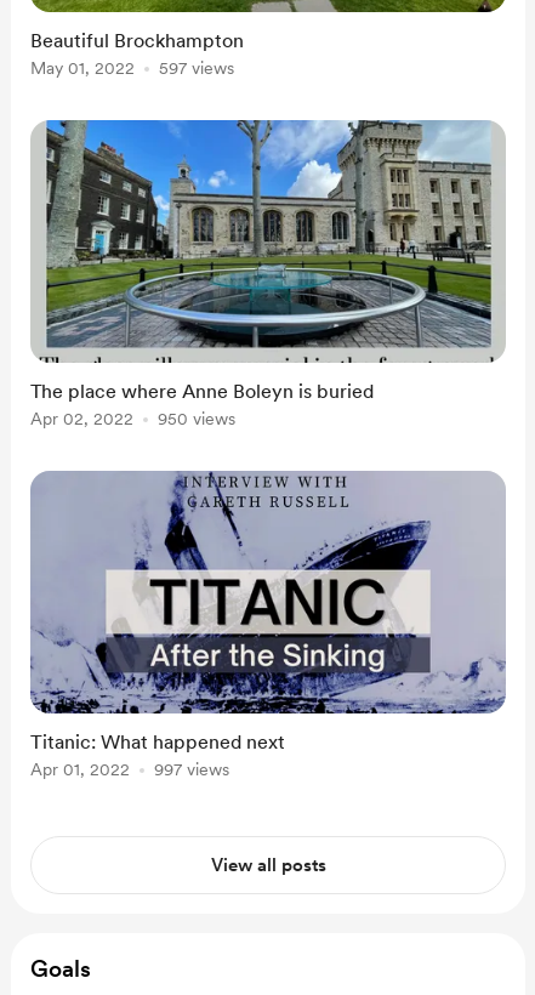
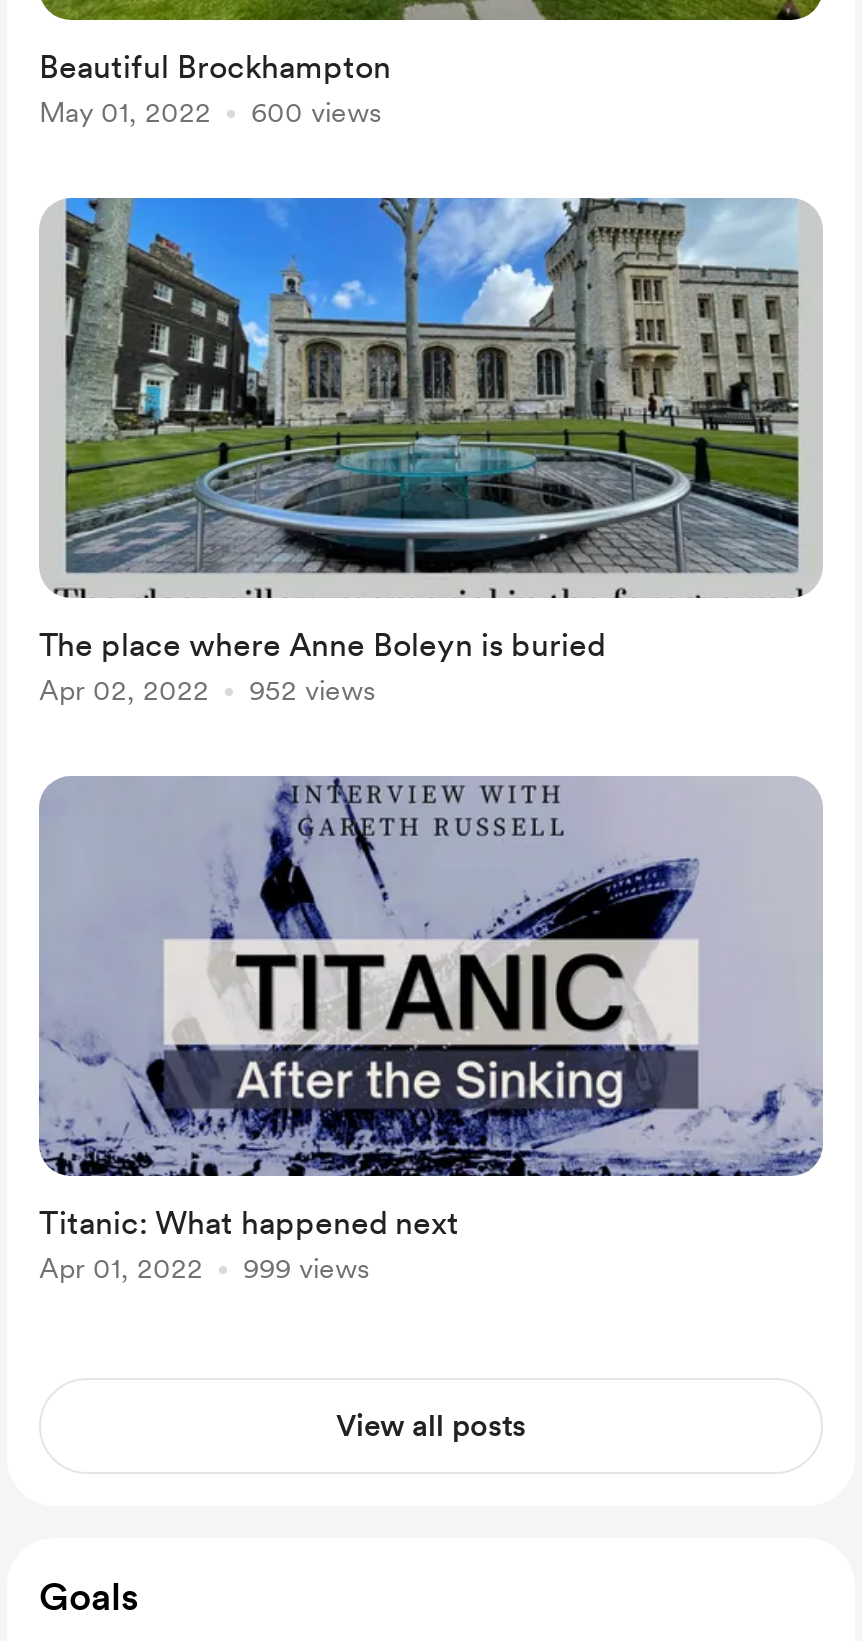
- May 01, 2022 597 views
+ May 01, 2022 600 views

- Apr 02, 2022 950 views
+ Apr 02, 2022 952 views

- Apr 01, 2022 997 views
+ Apr 01, 2022 999 views
